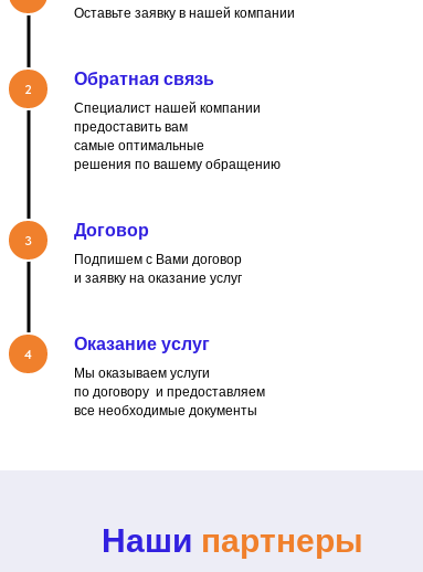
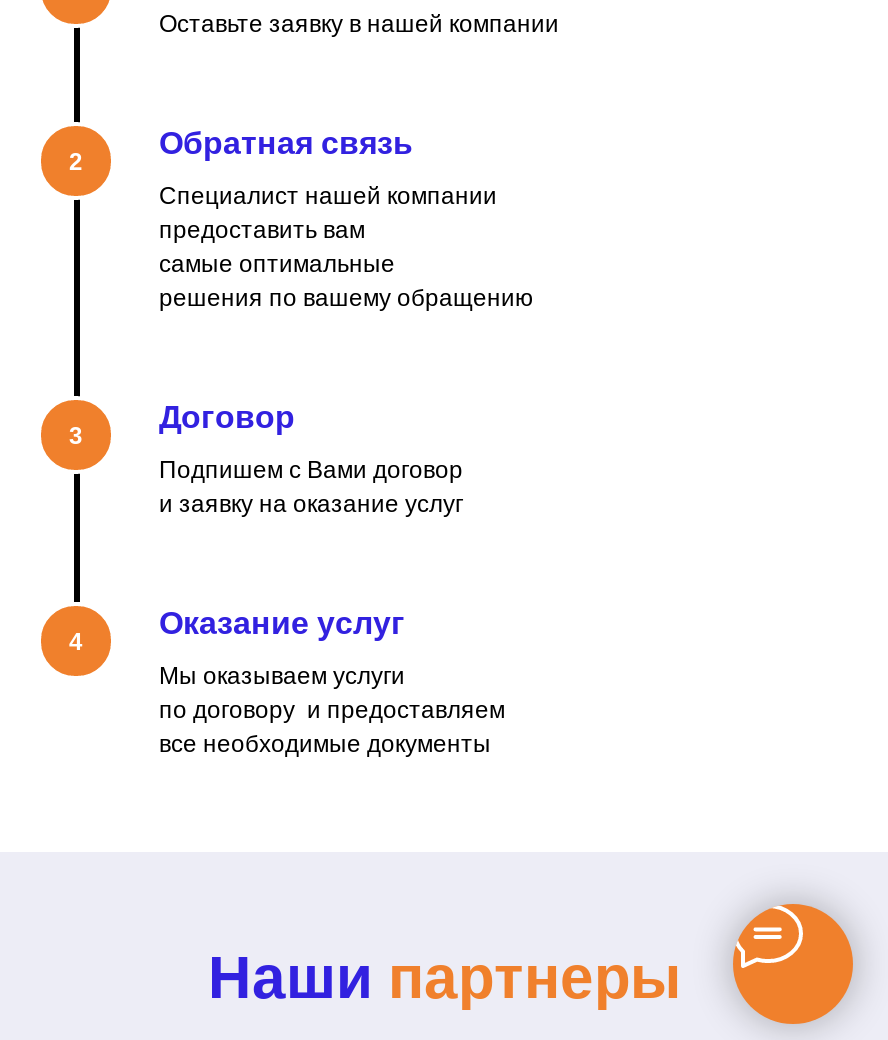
+ [image]
